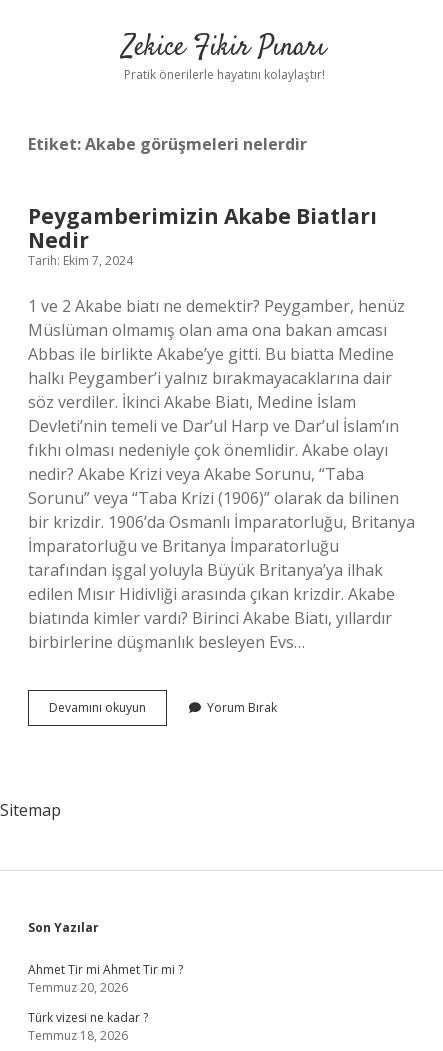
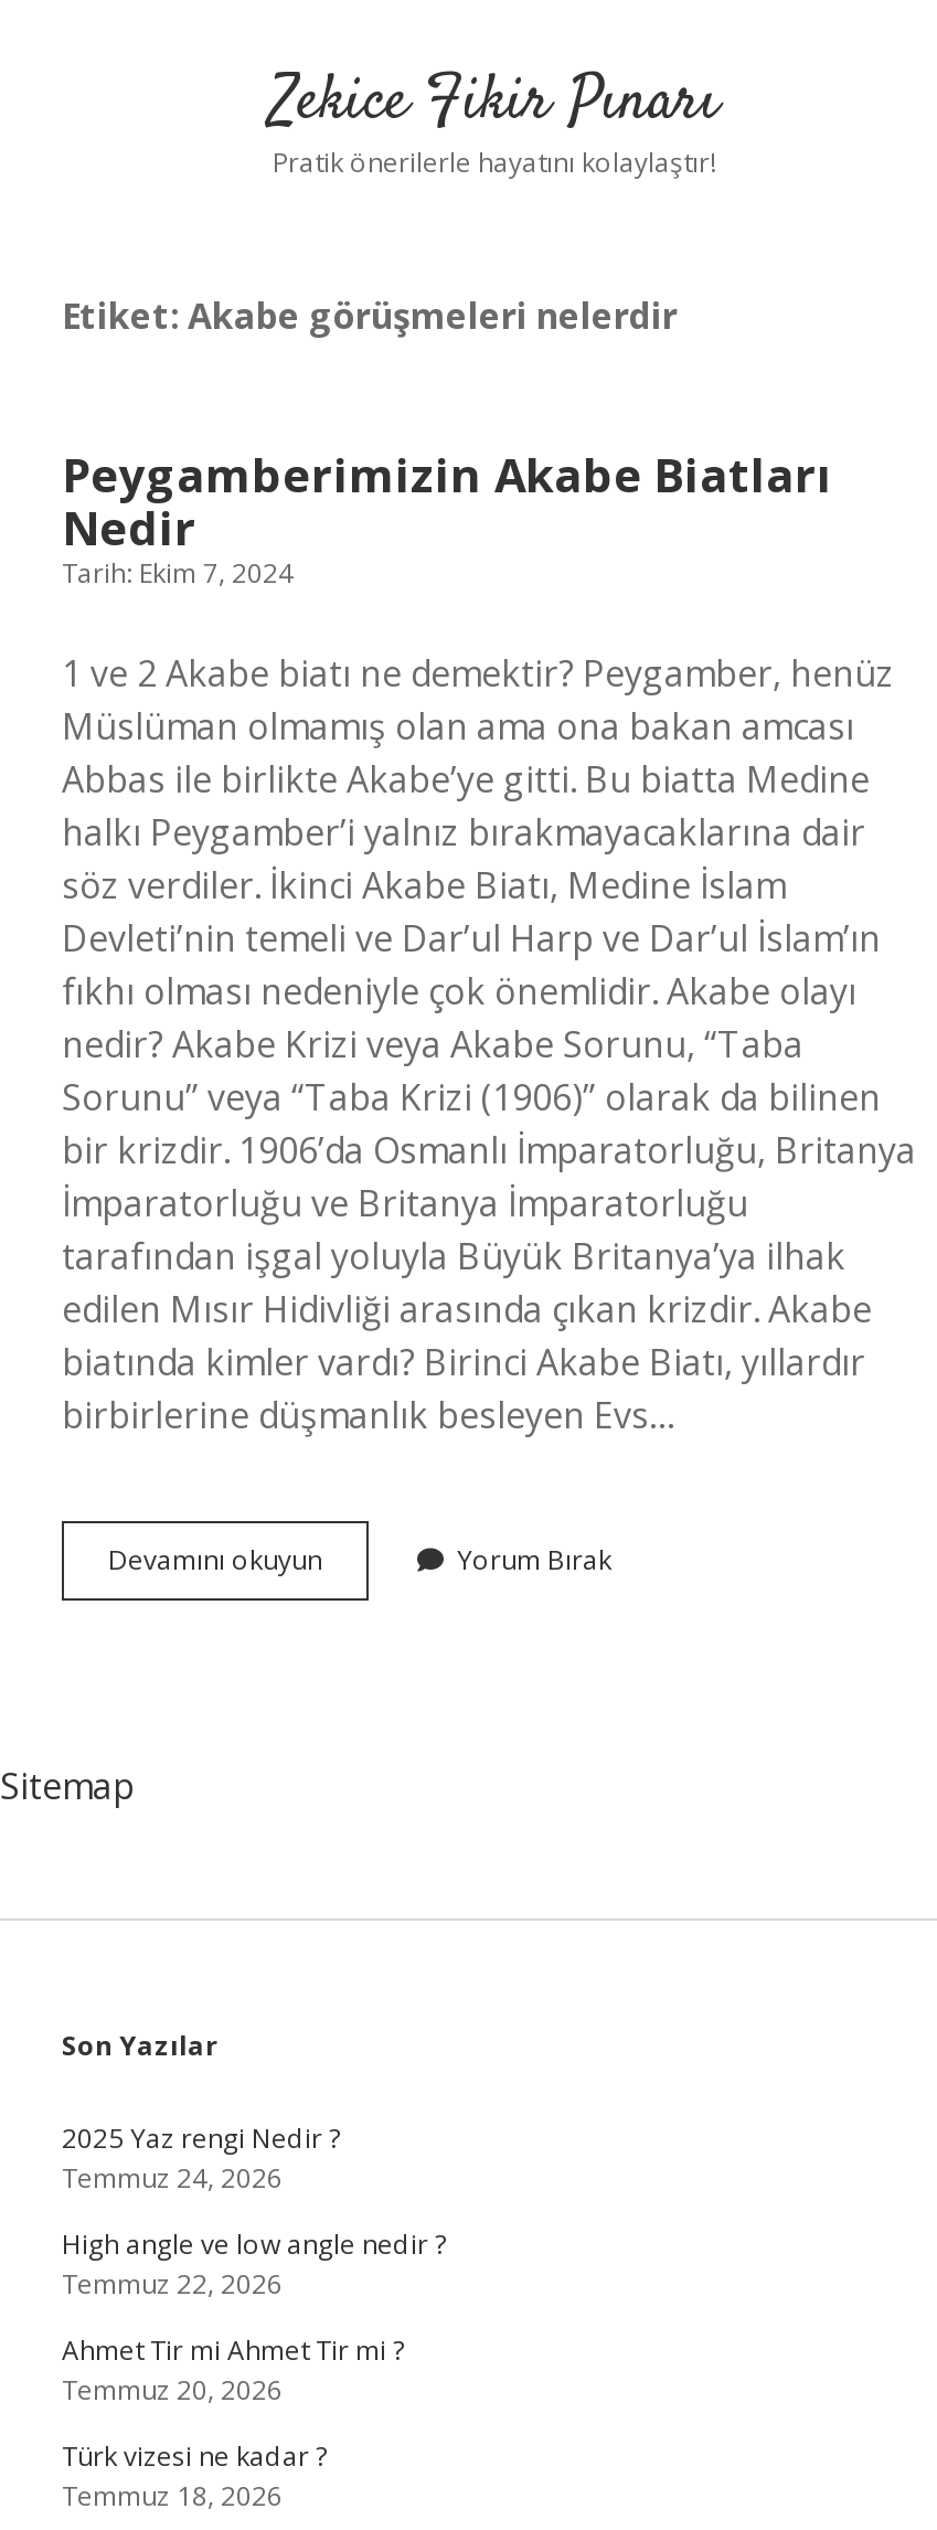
+ 2025 Yaz rengi Nedir ?
+ Temmuz 24, 2026
+ High angle ve low angle nedir ?
+ Temmuz 22, 2026
